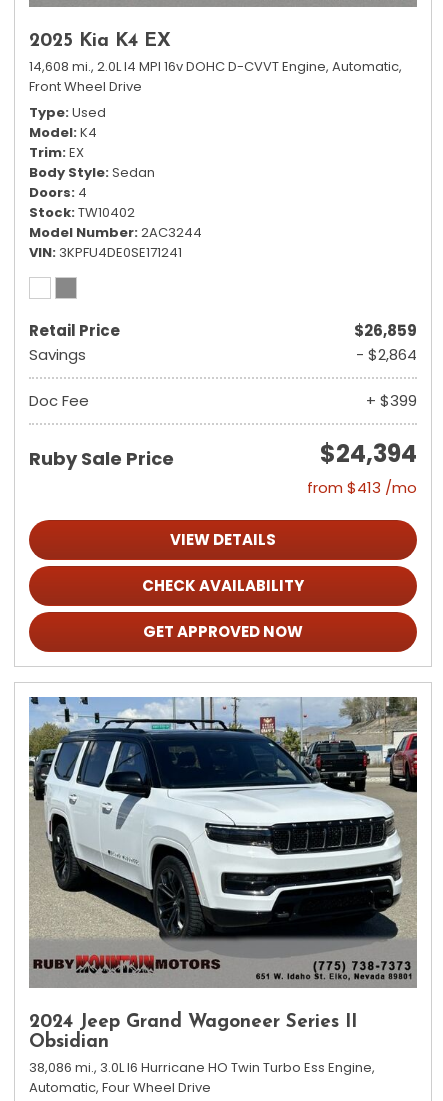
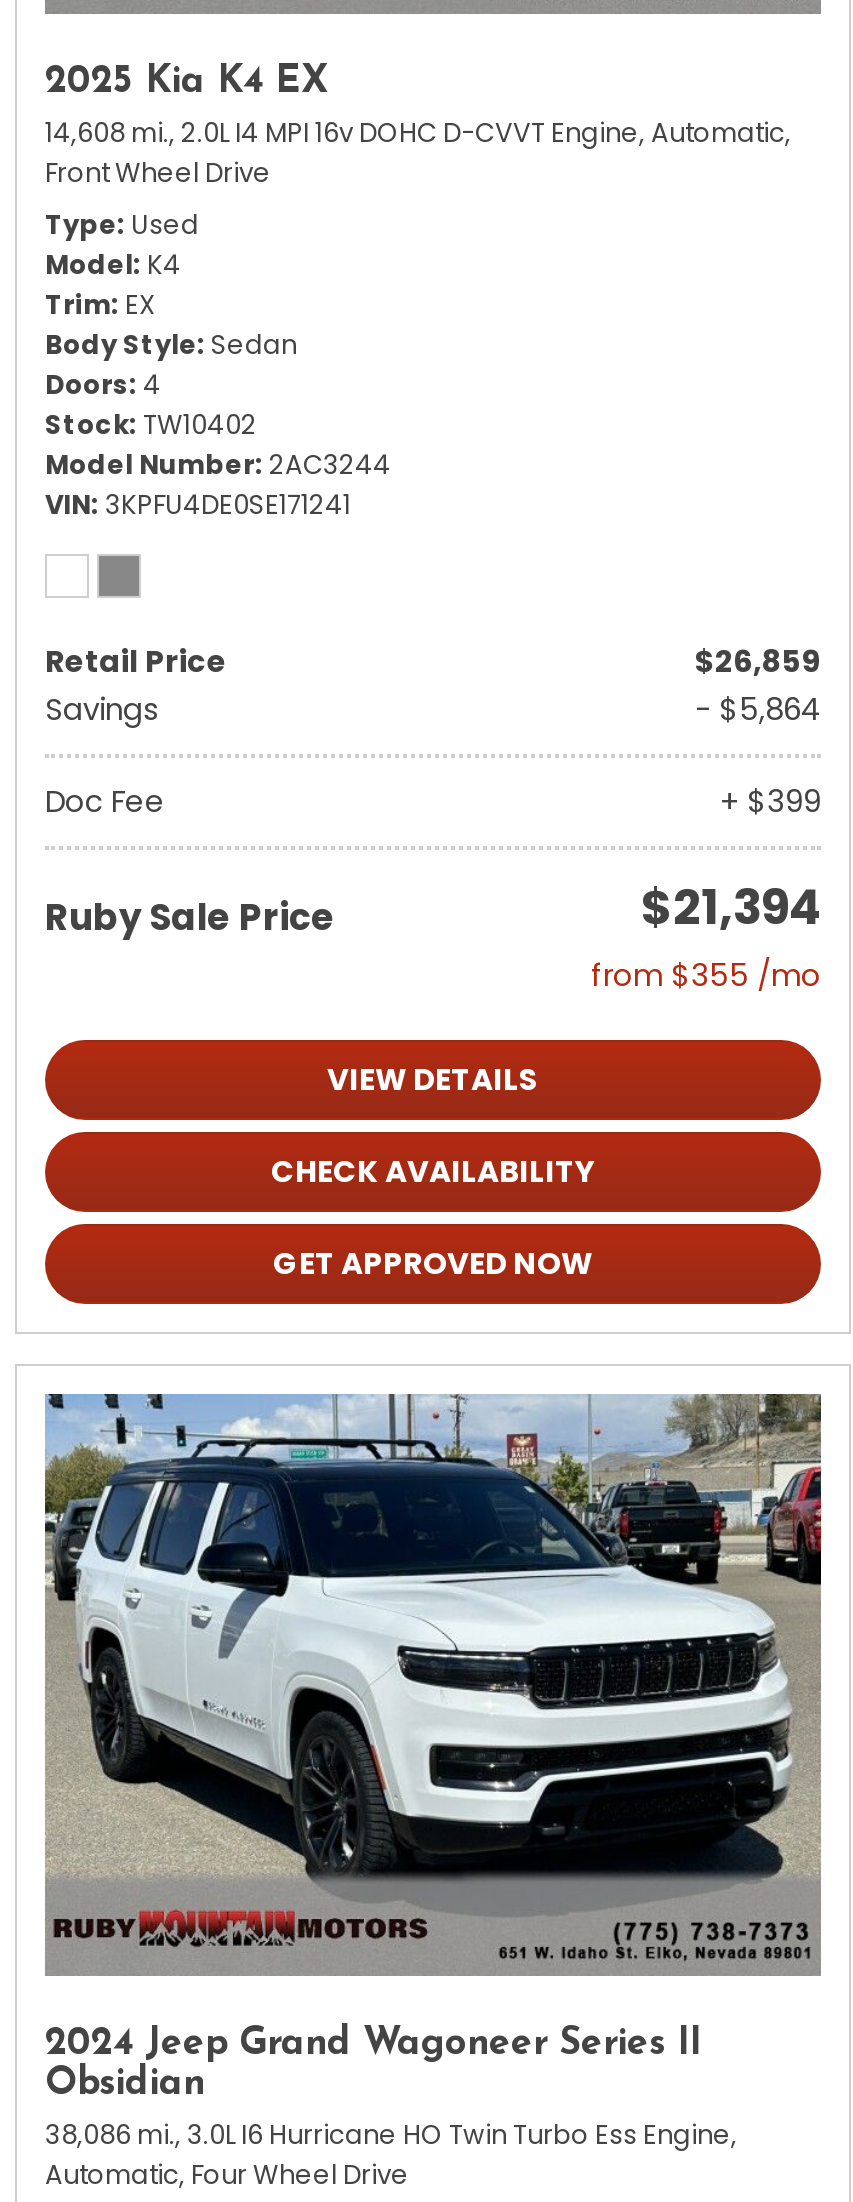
- - $2,864
+ - $5,864

- $24,394
+ $21,394

- from $413 /mo
+ from $355 /mo
